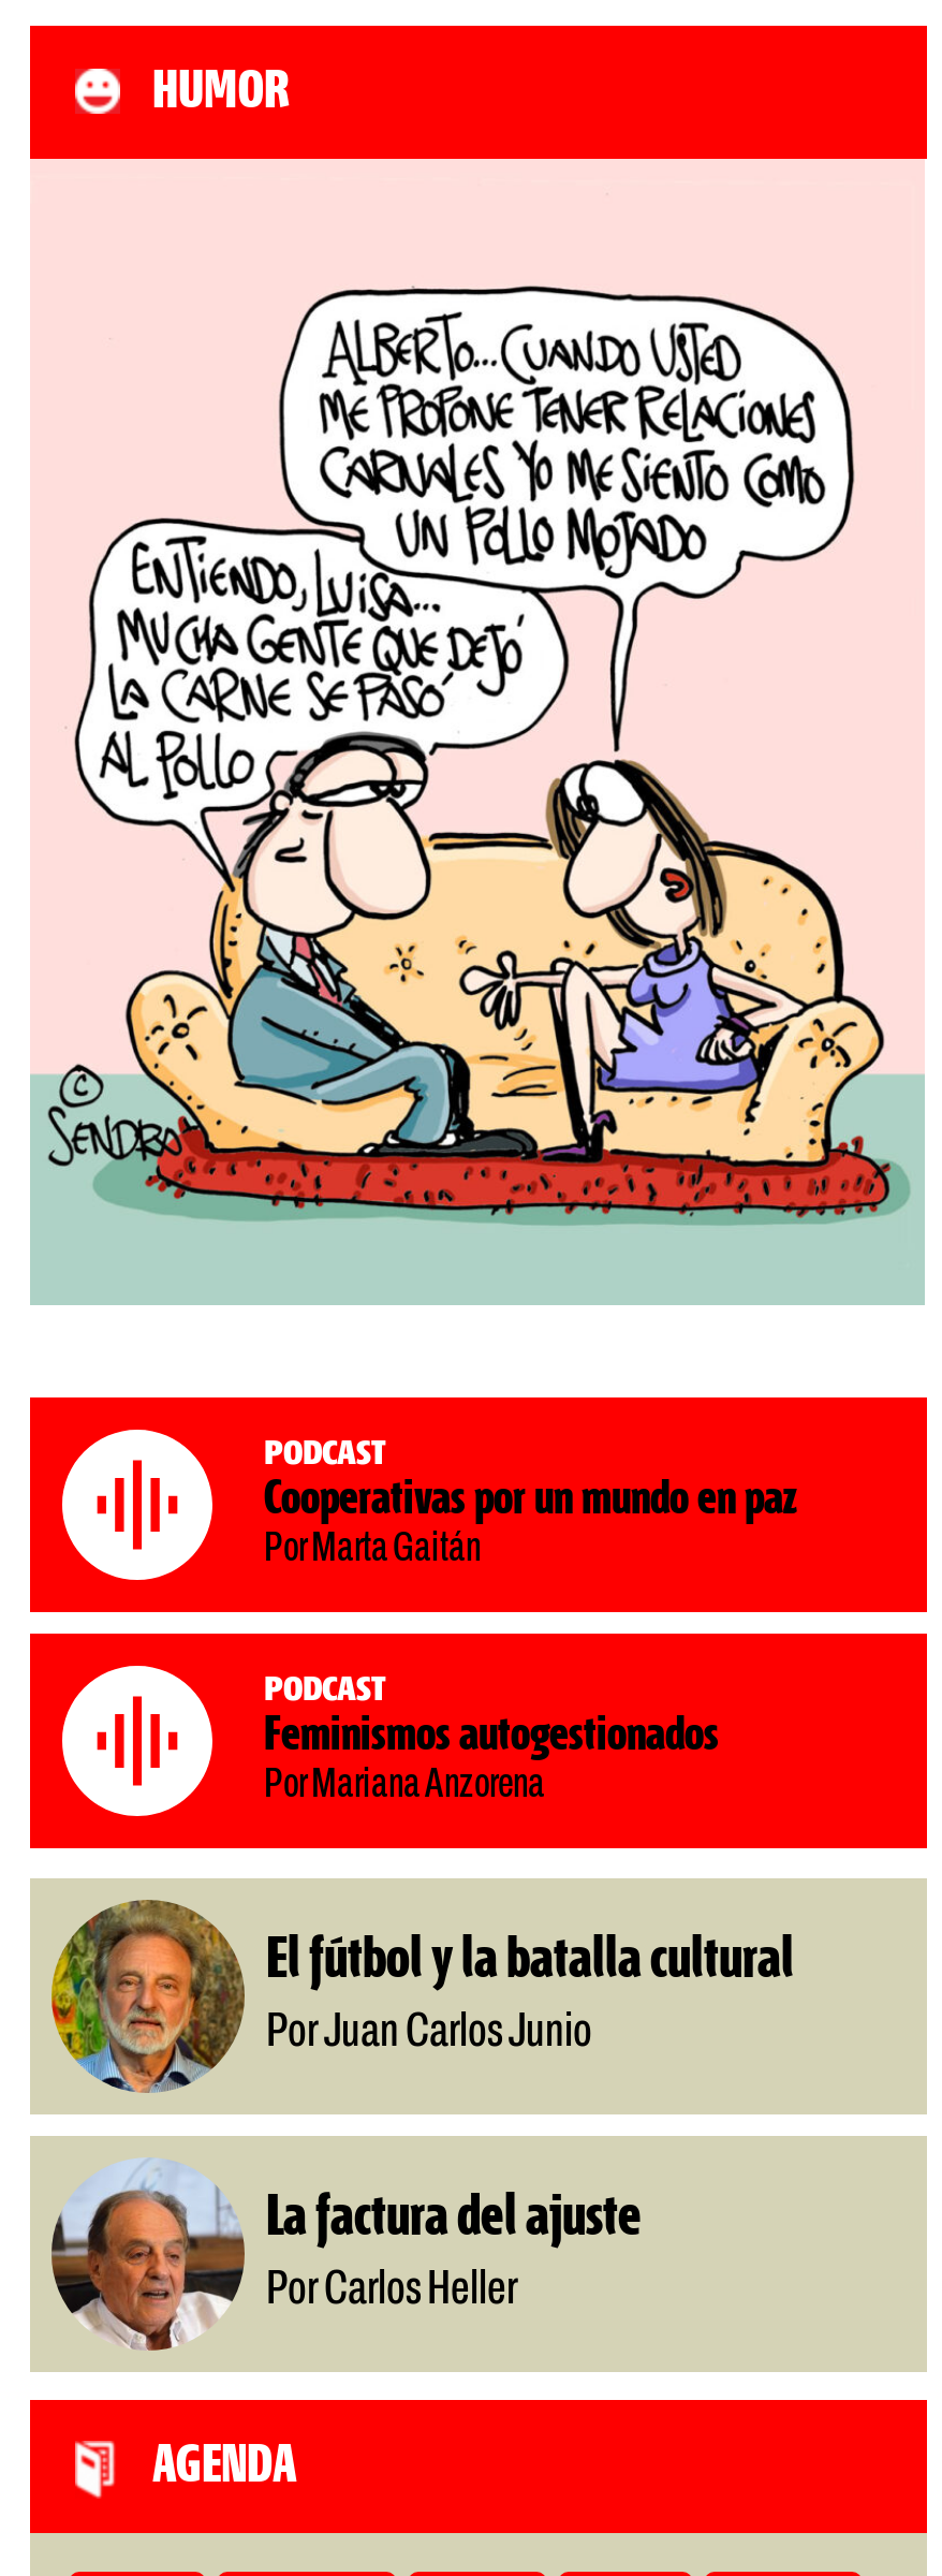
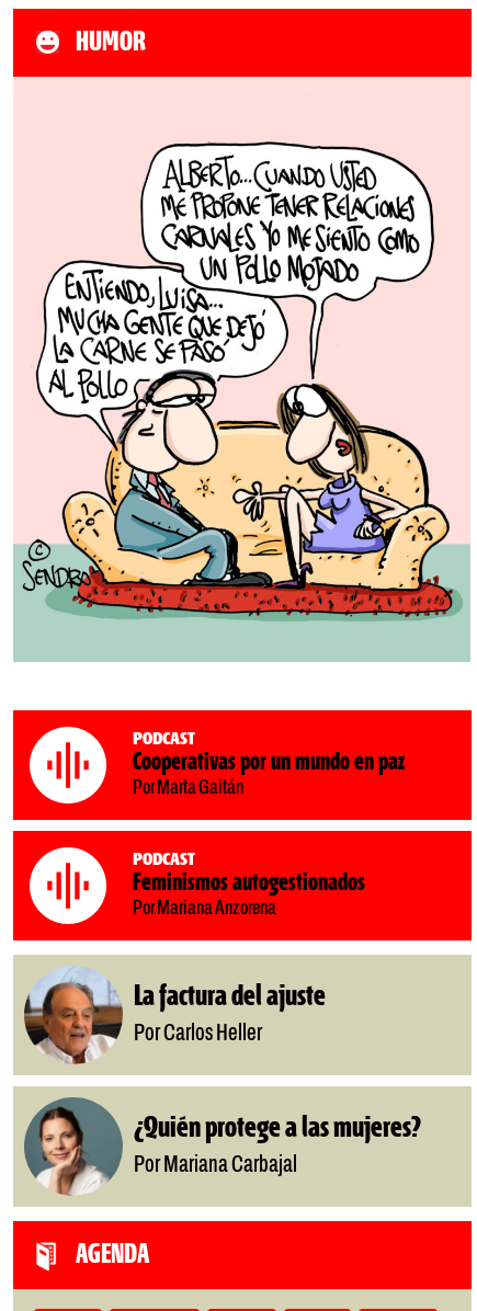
- [image]
- El fútbol y la batalla cultural
- Por Juan Carlos Junio

moved up: [image] | La factura del ajuste | Por Carlos Heller

+ [image]
+ ¿Quién protege a las mujeres?
+ Por Mariana Carbajal
